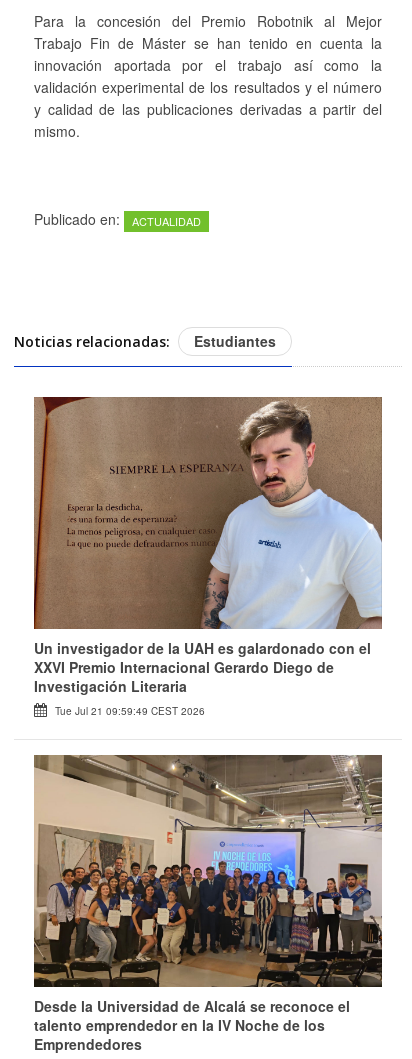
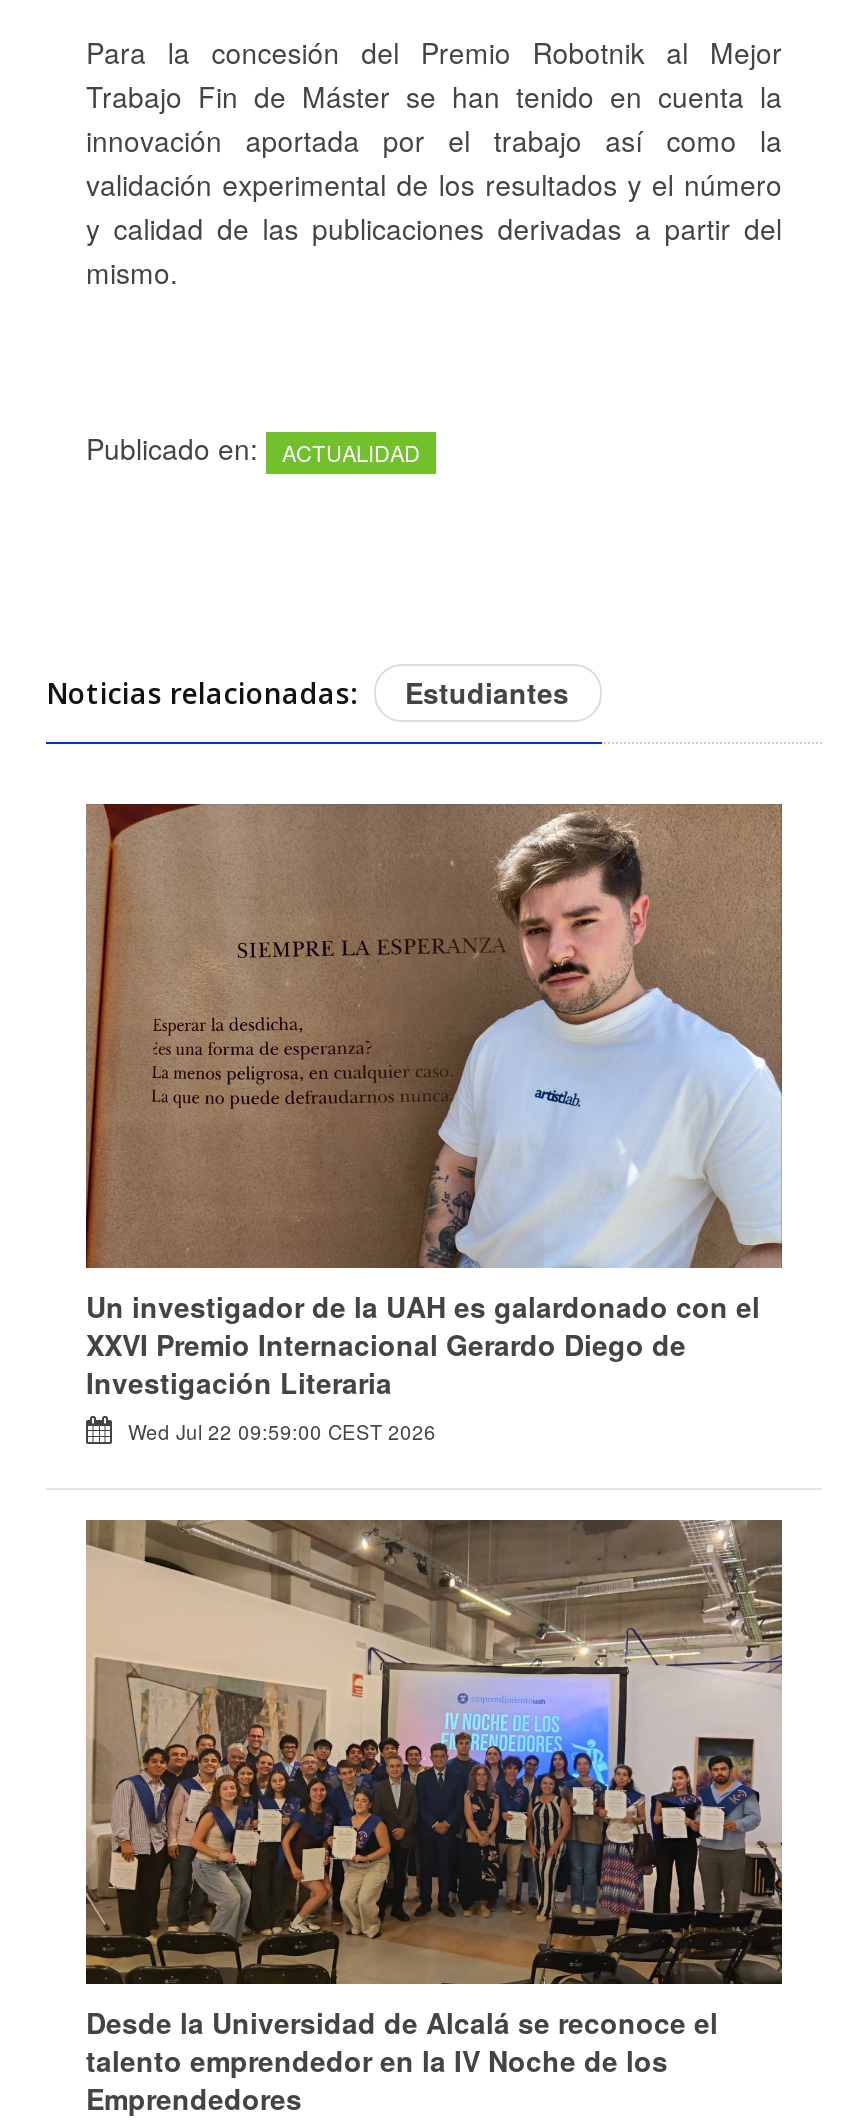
- Tue Jul 21 09:59:49 CEST 2026
+ Wed Jul 22 09:59:00 CEST 2026
